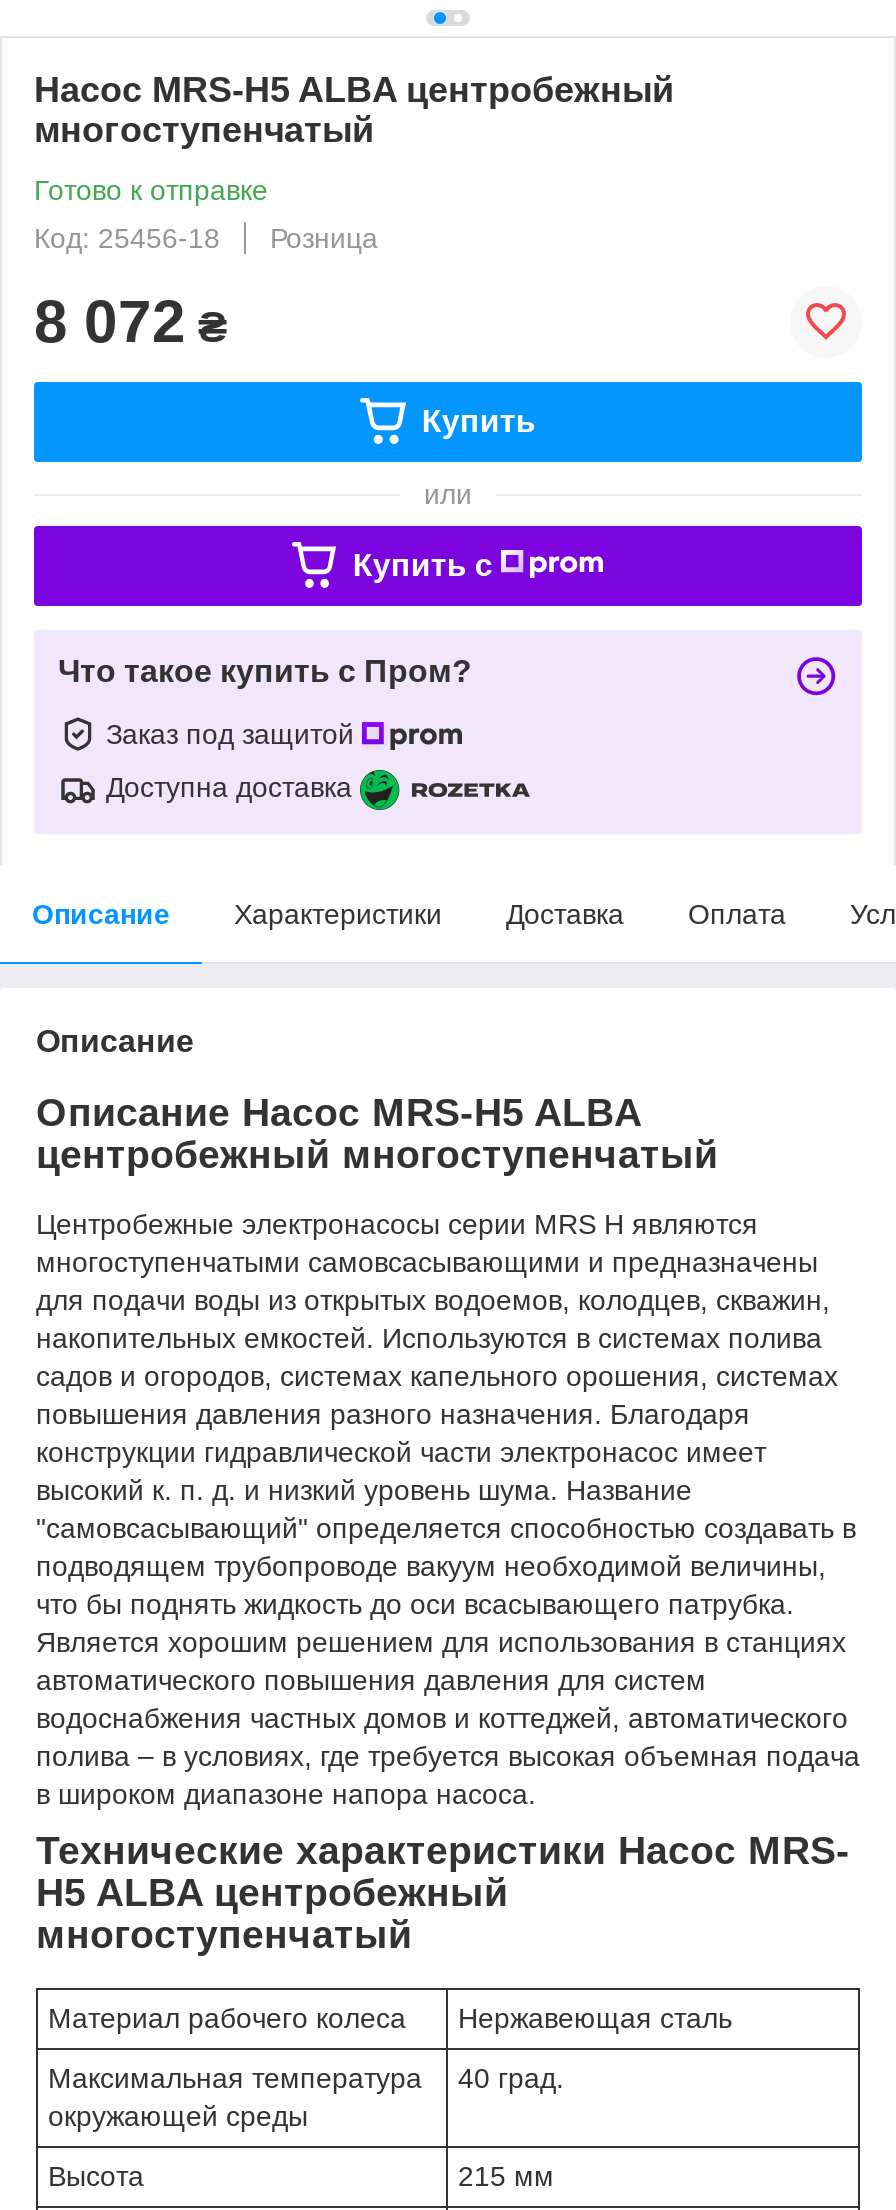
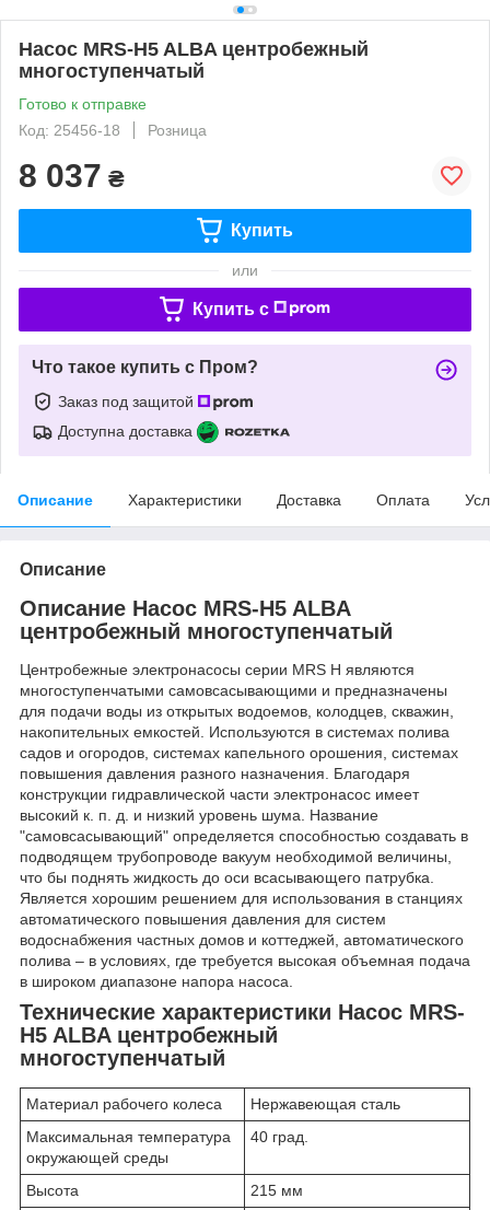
- 8 072 ₴
+ 8 037 ₴
